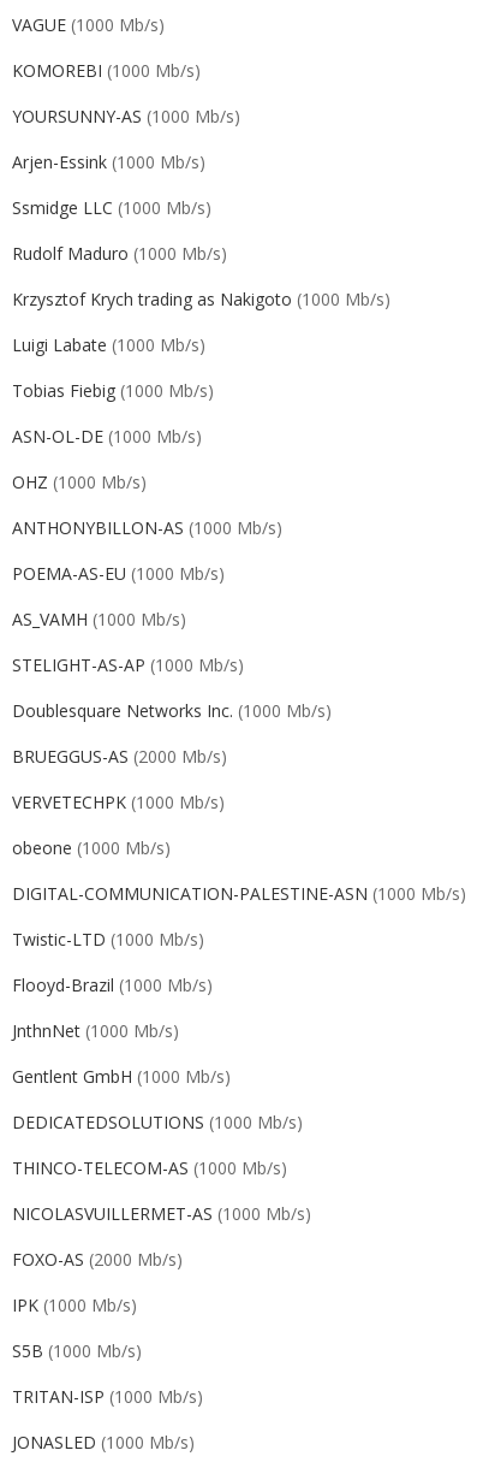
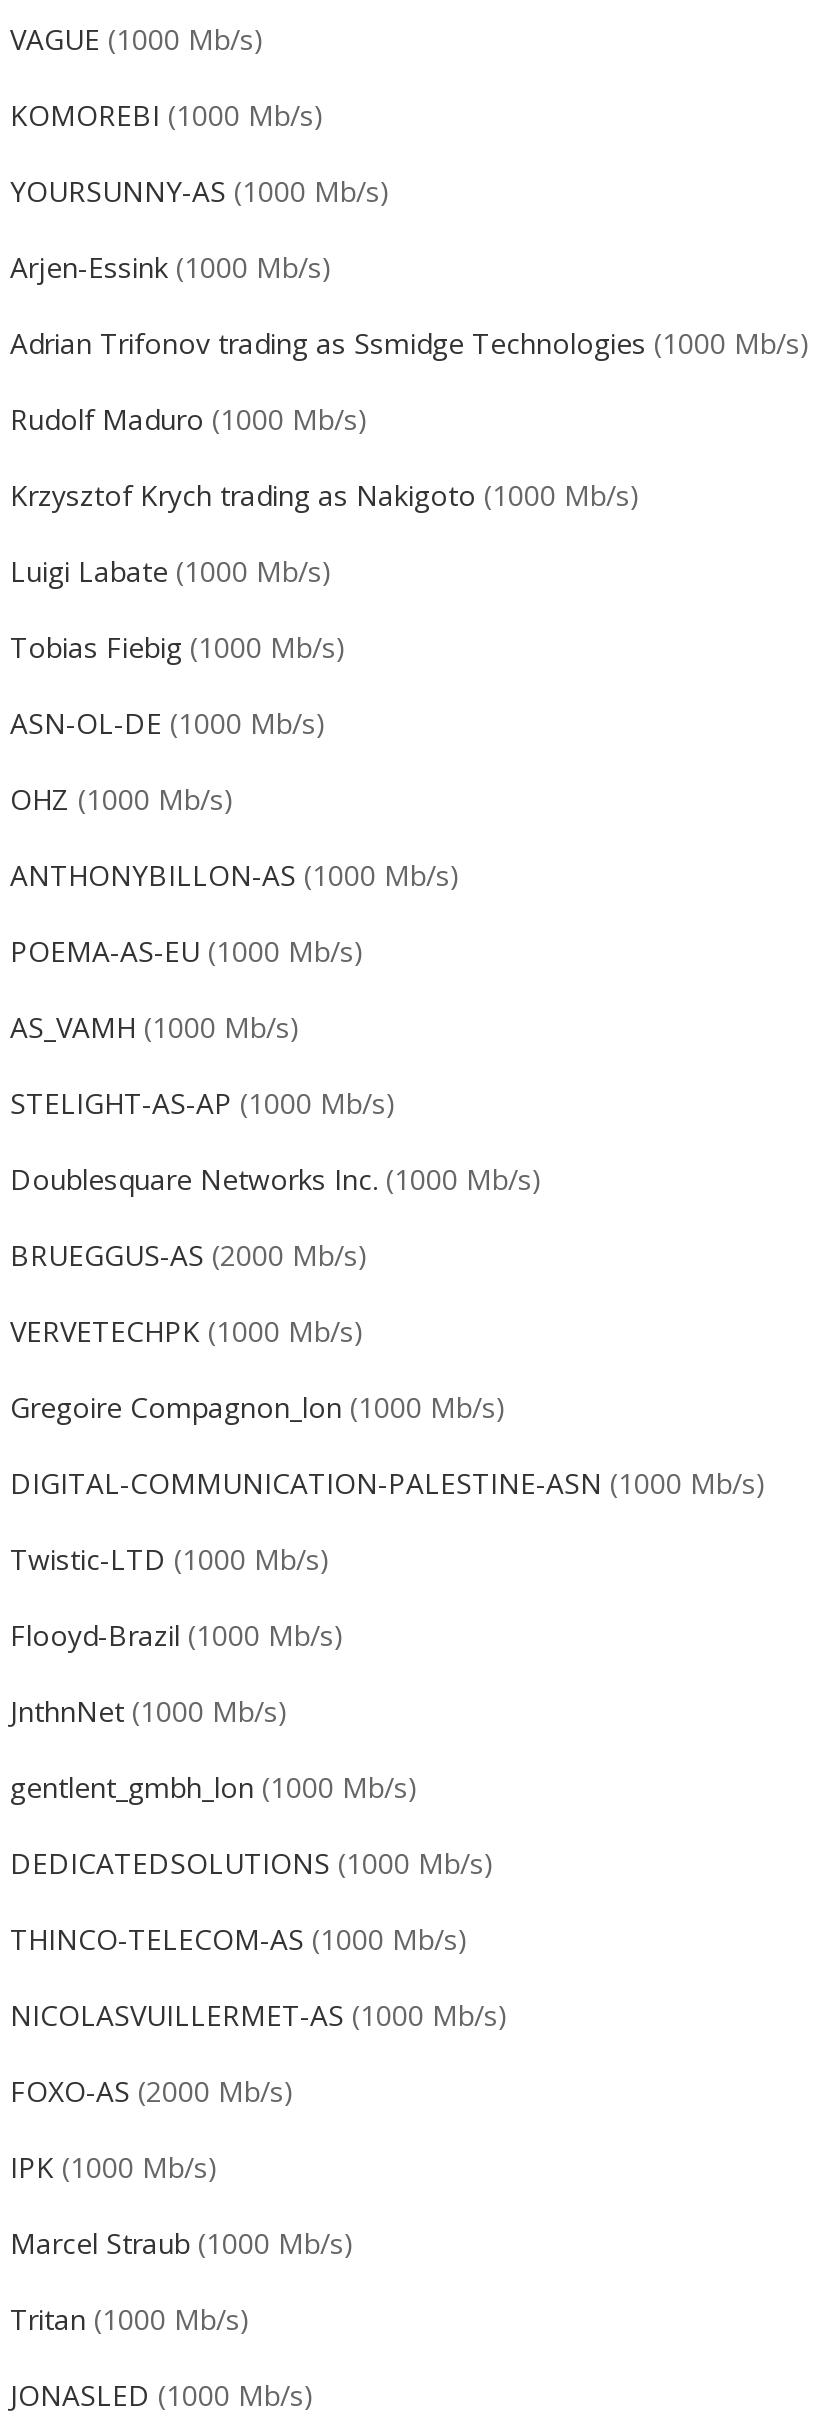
- Ssmidge LLC (1000 Mb/s)
+ Adrian Trifonov trading as Ssmidge Technologies (1000 Mb/s)

- obeone (1000 Mb/s)
+ Gregoire Compagnon_lon (1000 Mb/s)

- Gentlent GmbH (1000 Mb/s)
+ gentlent_gmbh_lon (1000 Mb/s)

- S5B (1000 Mb/s)
+ Marcel Straub (1000 Mb/s)

- TRITAN-ISP (1000 Mb/s)
+ Tritan (1000 Mb/s)
